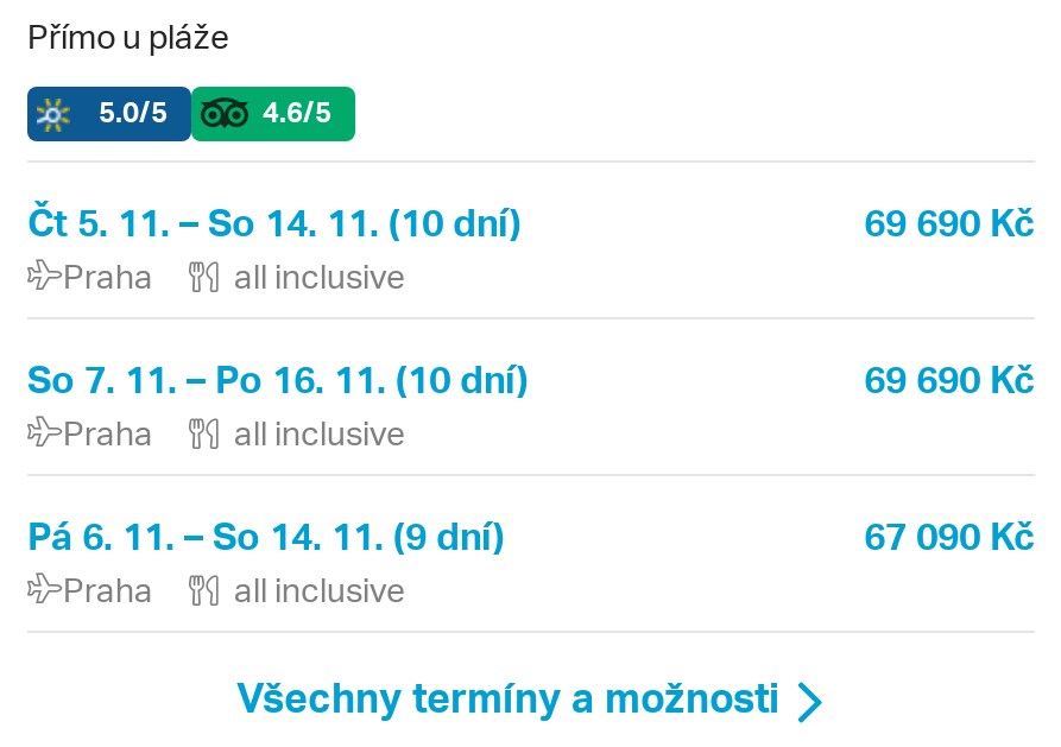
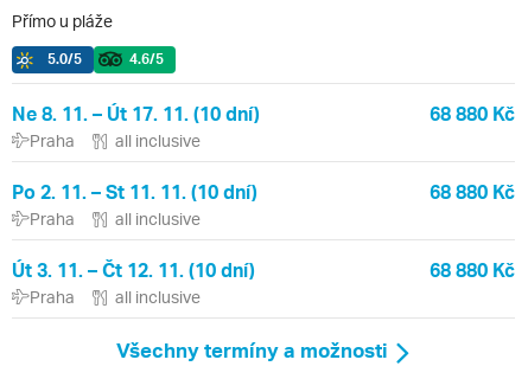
- Čt 5. 11. – So 14. 11. (10 dní)
+ Ne 8. 11. – Út 17. 11. (10 dní)

- 69 690 Kč
+ 68 880 Kč

- So 7. 11. – Po 16. 11. (10 dní)
+ Po 2. 11. – St 11. 11. (10 dní)

- 69 690 Kč
+ 68 880 Kč

- Pá 6. 11. – So 14. 11. (9 dní)
+ Út 3. 11. – Čt 12. 11. (10 dní)

- 67 090 Kč
+ 68 880 Kč
